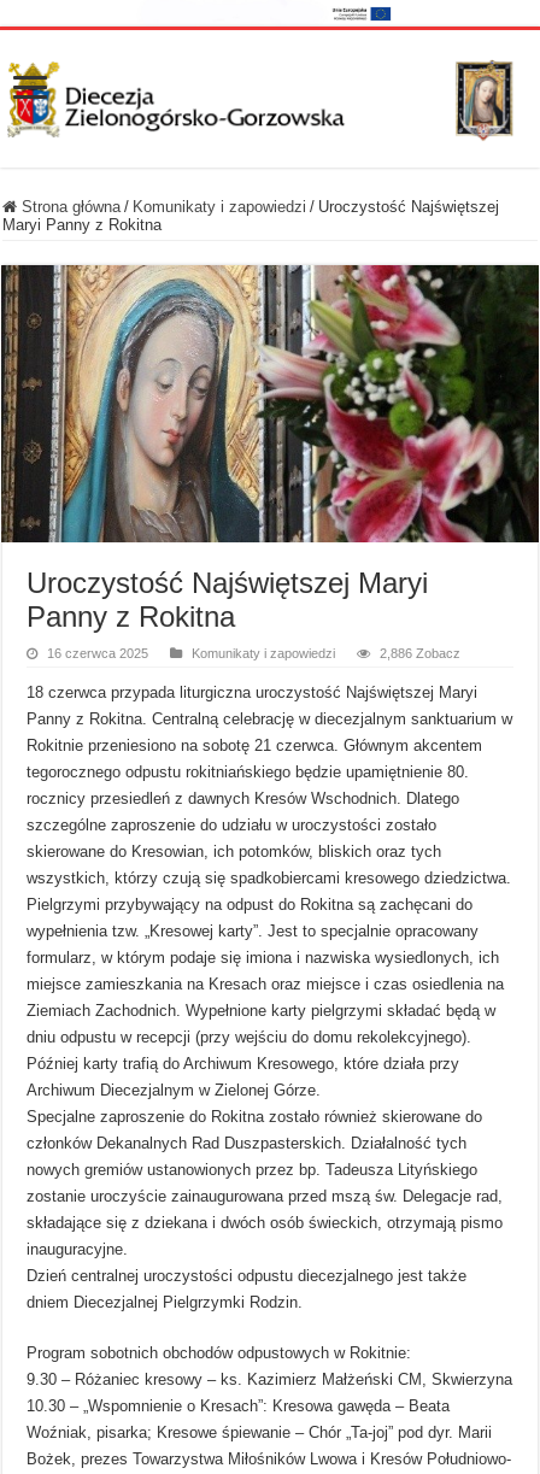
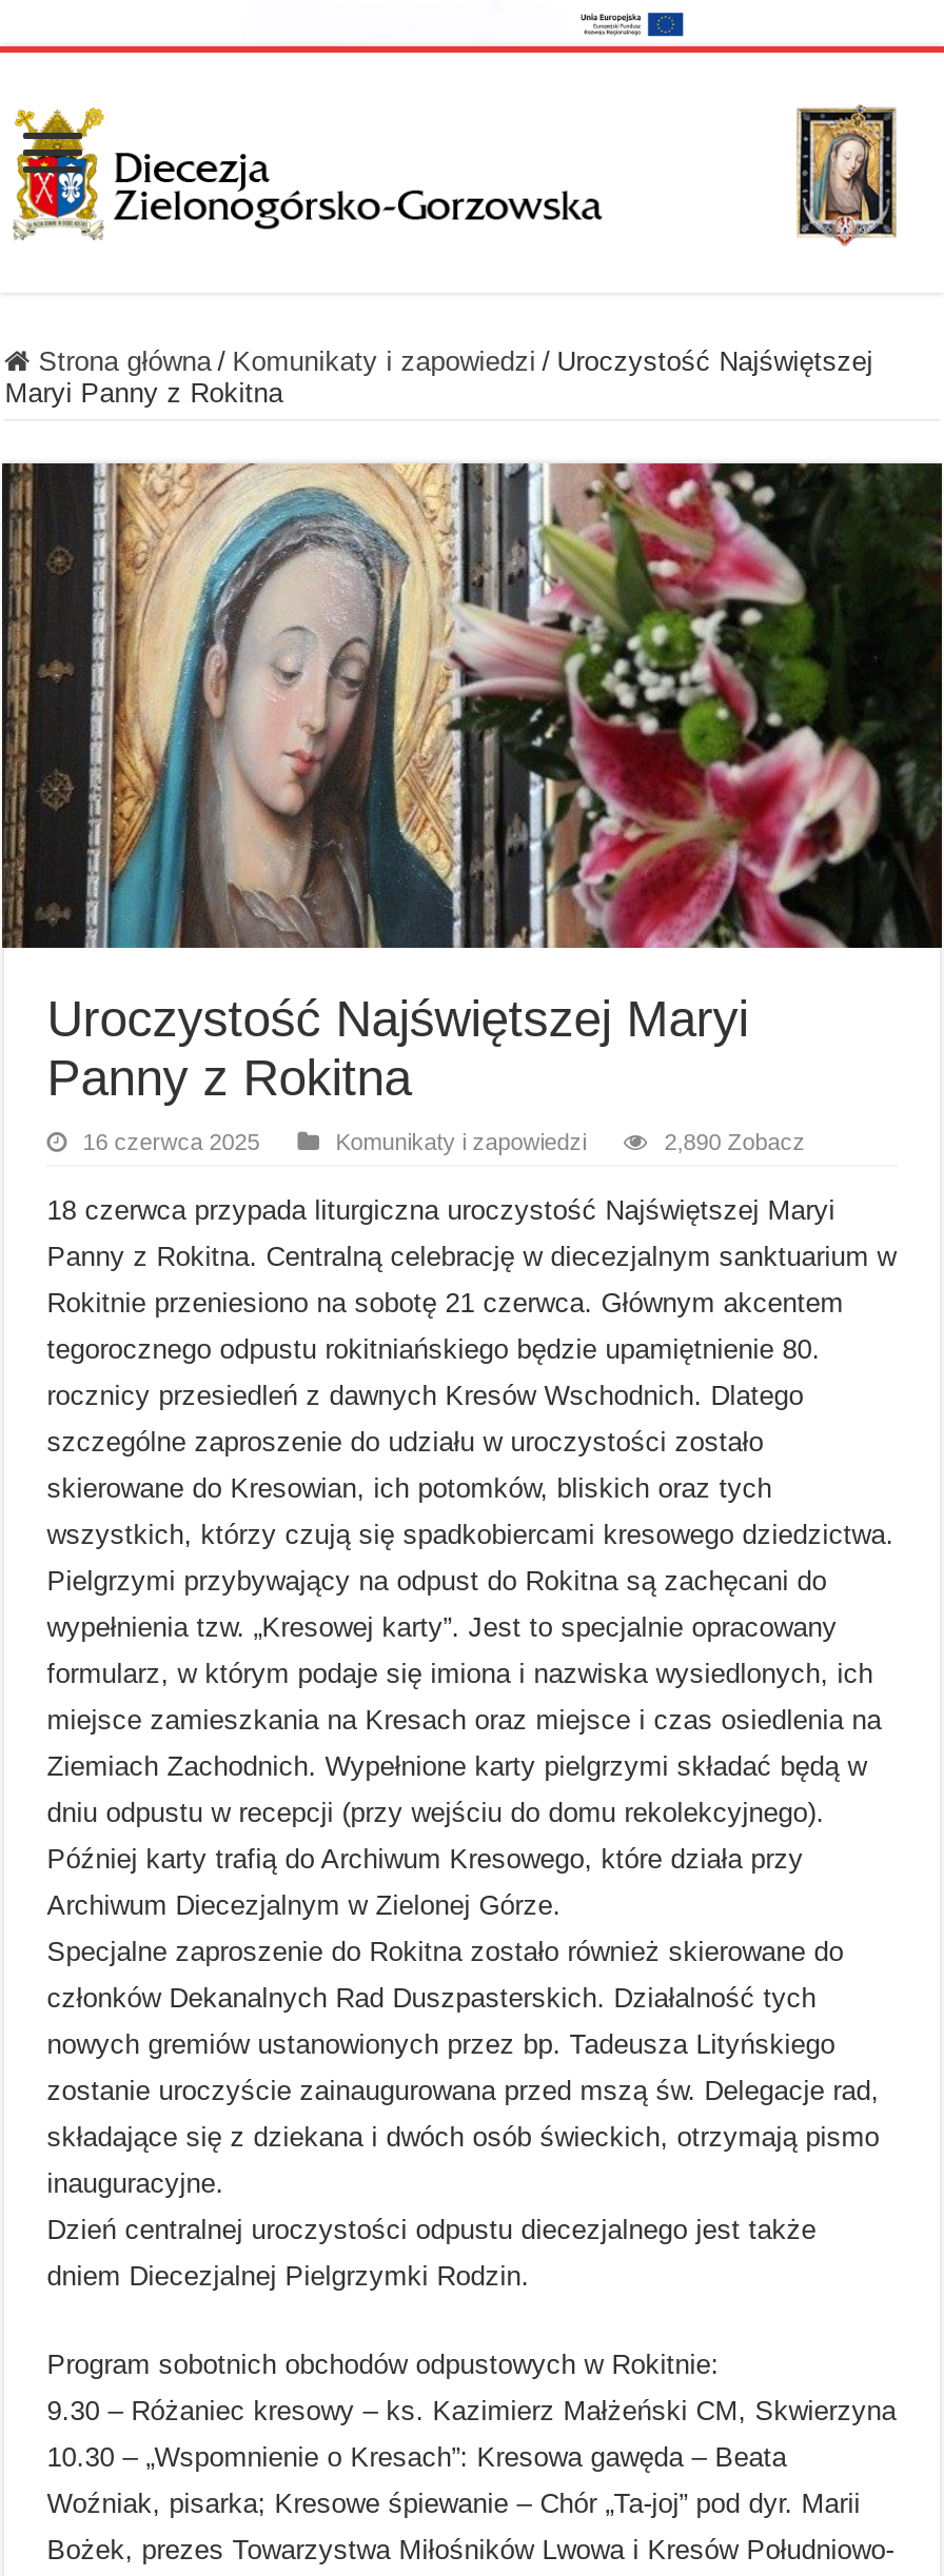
- 2,886 Zobacz
+ 2,890 Zobacz
